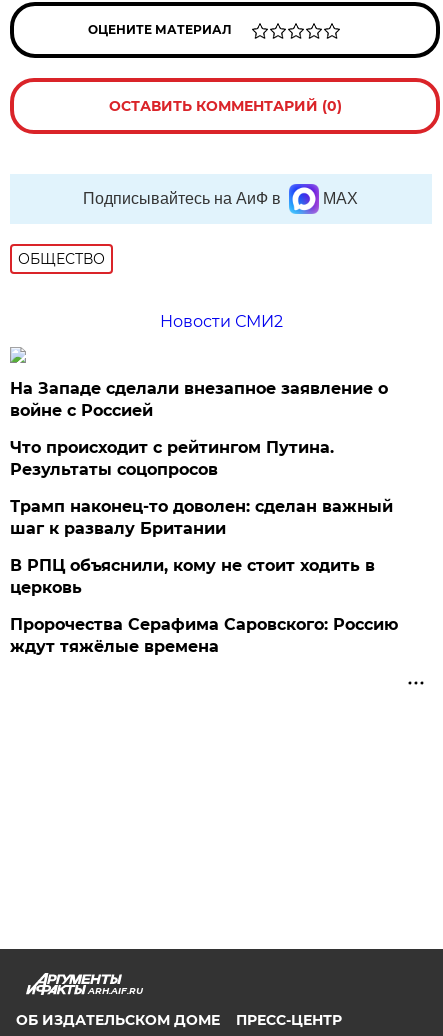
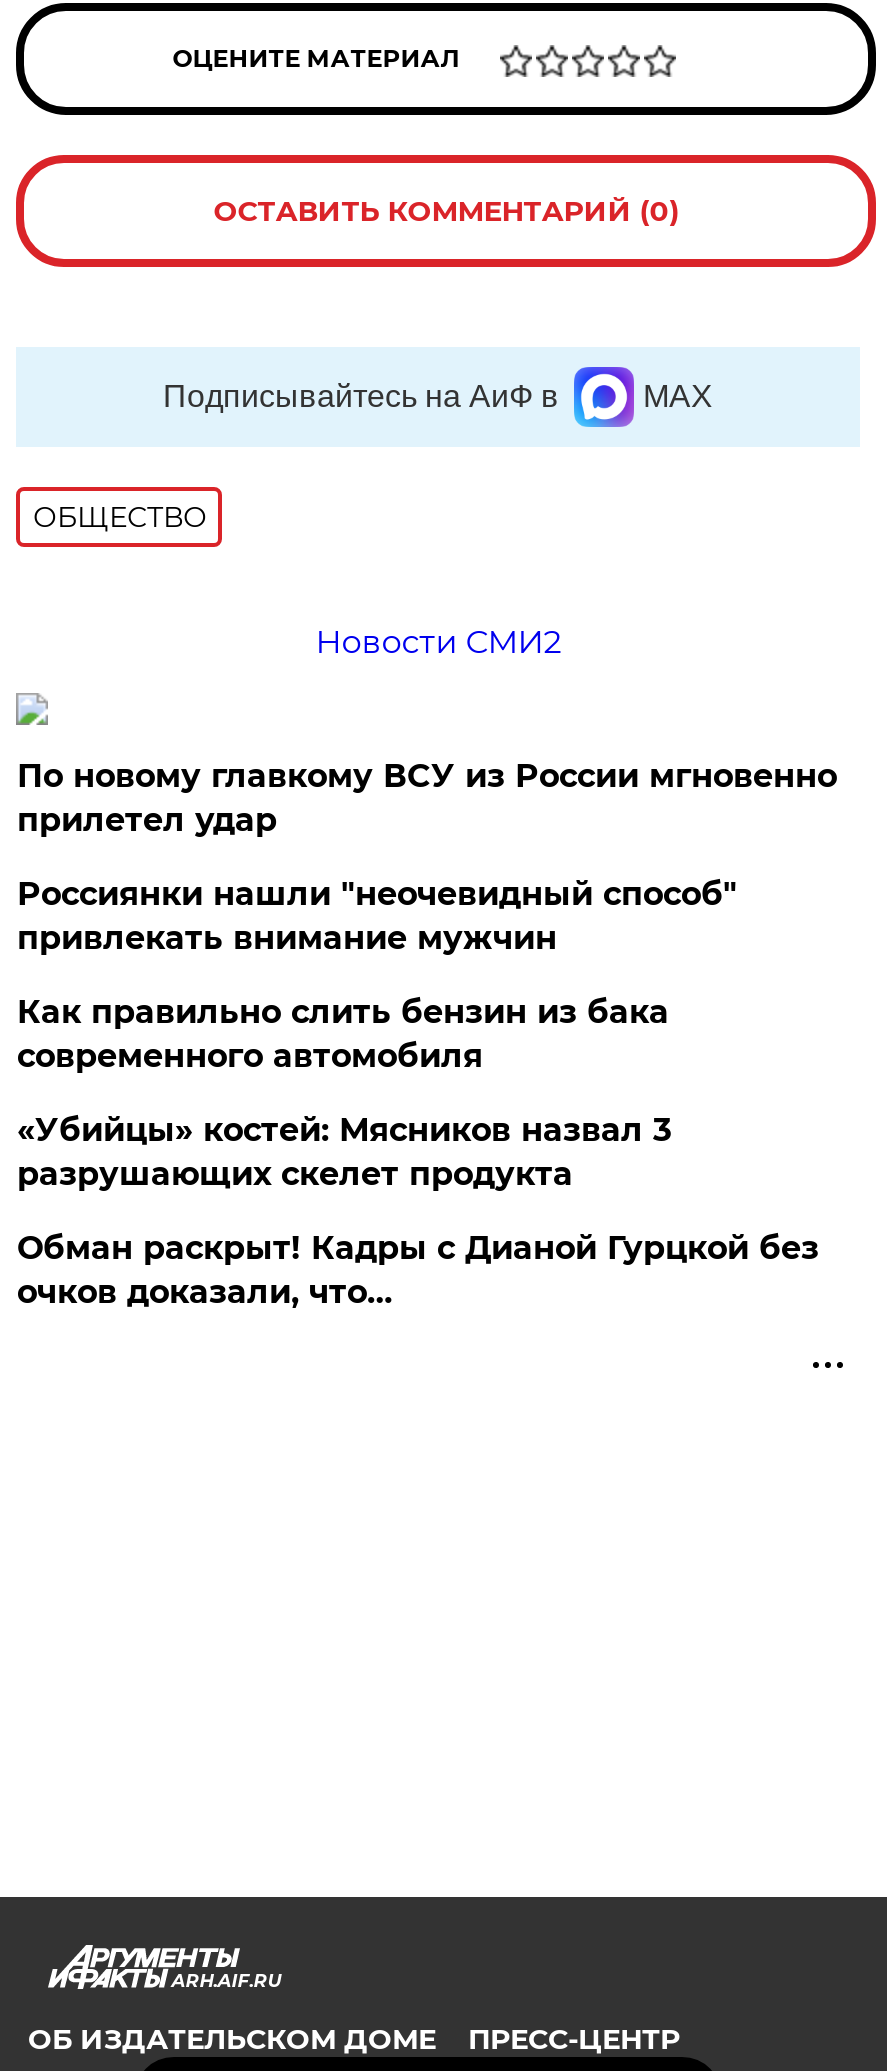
- На Западе сделали внезапное заявление о
- войне с Россией
+ По новому главкому ВСУ из России мгновенно
+ прилетел удар

- Что происходит с рейтингом Путина.
- Результаты соцопросов
+ Россиянки нашли "неочевидный способ"
+ привлекать внимание мужчин

- Трамп наконец-то доволен: сделан важный
- шаг к развалу Британии
+ Как правильно слить бензин из бака
+ современного автомобиля

- В РПЦ объяснили, кому не стоит ходить в
- церковь
+ «Убийцы» костей: Мясников назвал 3
+ разрушающих скелет продукта

- Пророчества Серафима Саровского: Россию
- ждут тяжёлые времена
+ Обман раскрыт! Кадры с Дианой Гурцкой без
+ очков доказали, что…
